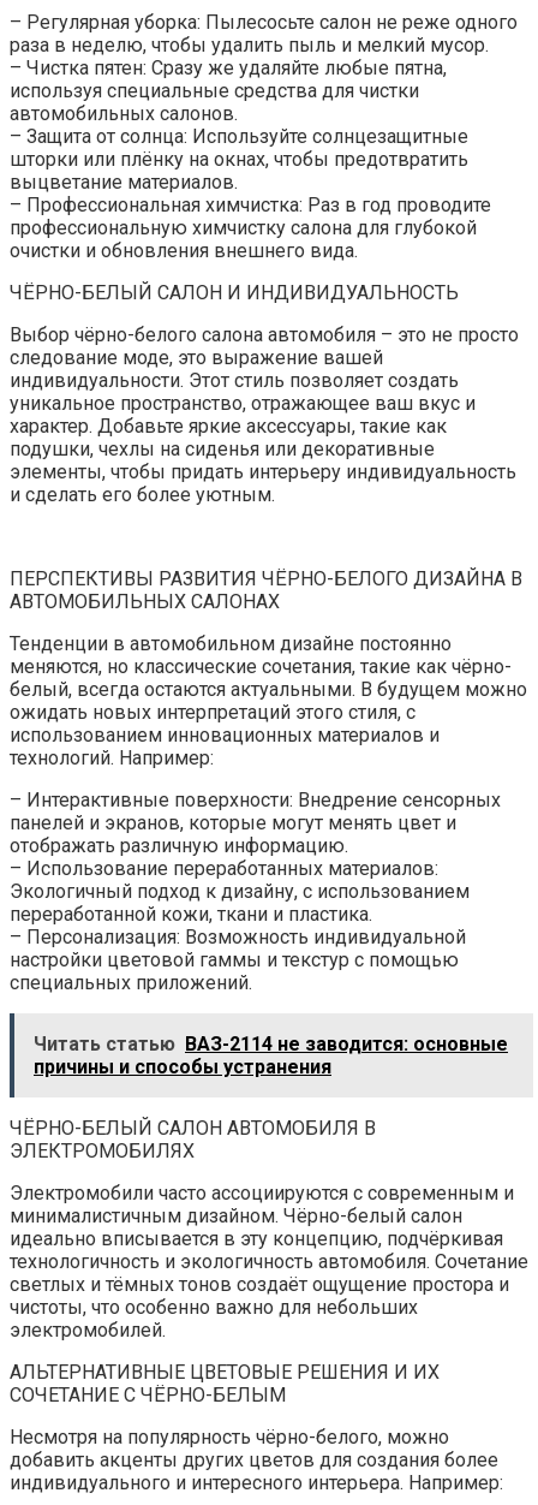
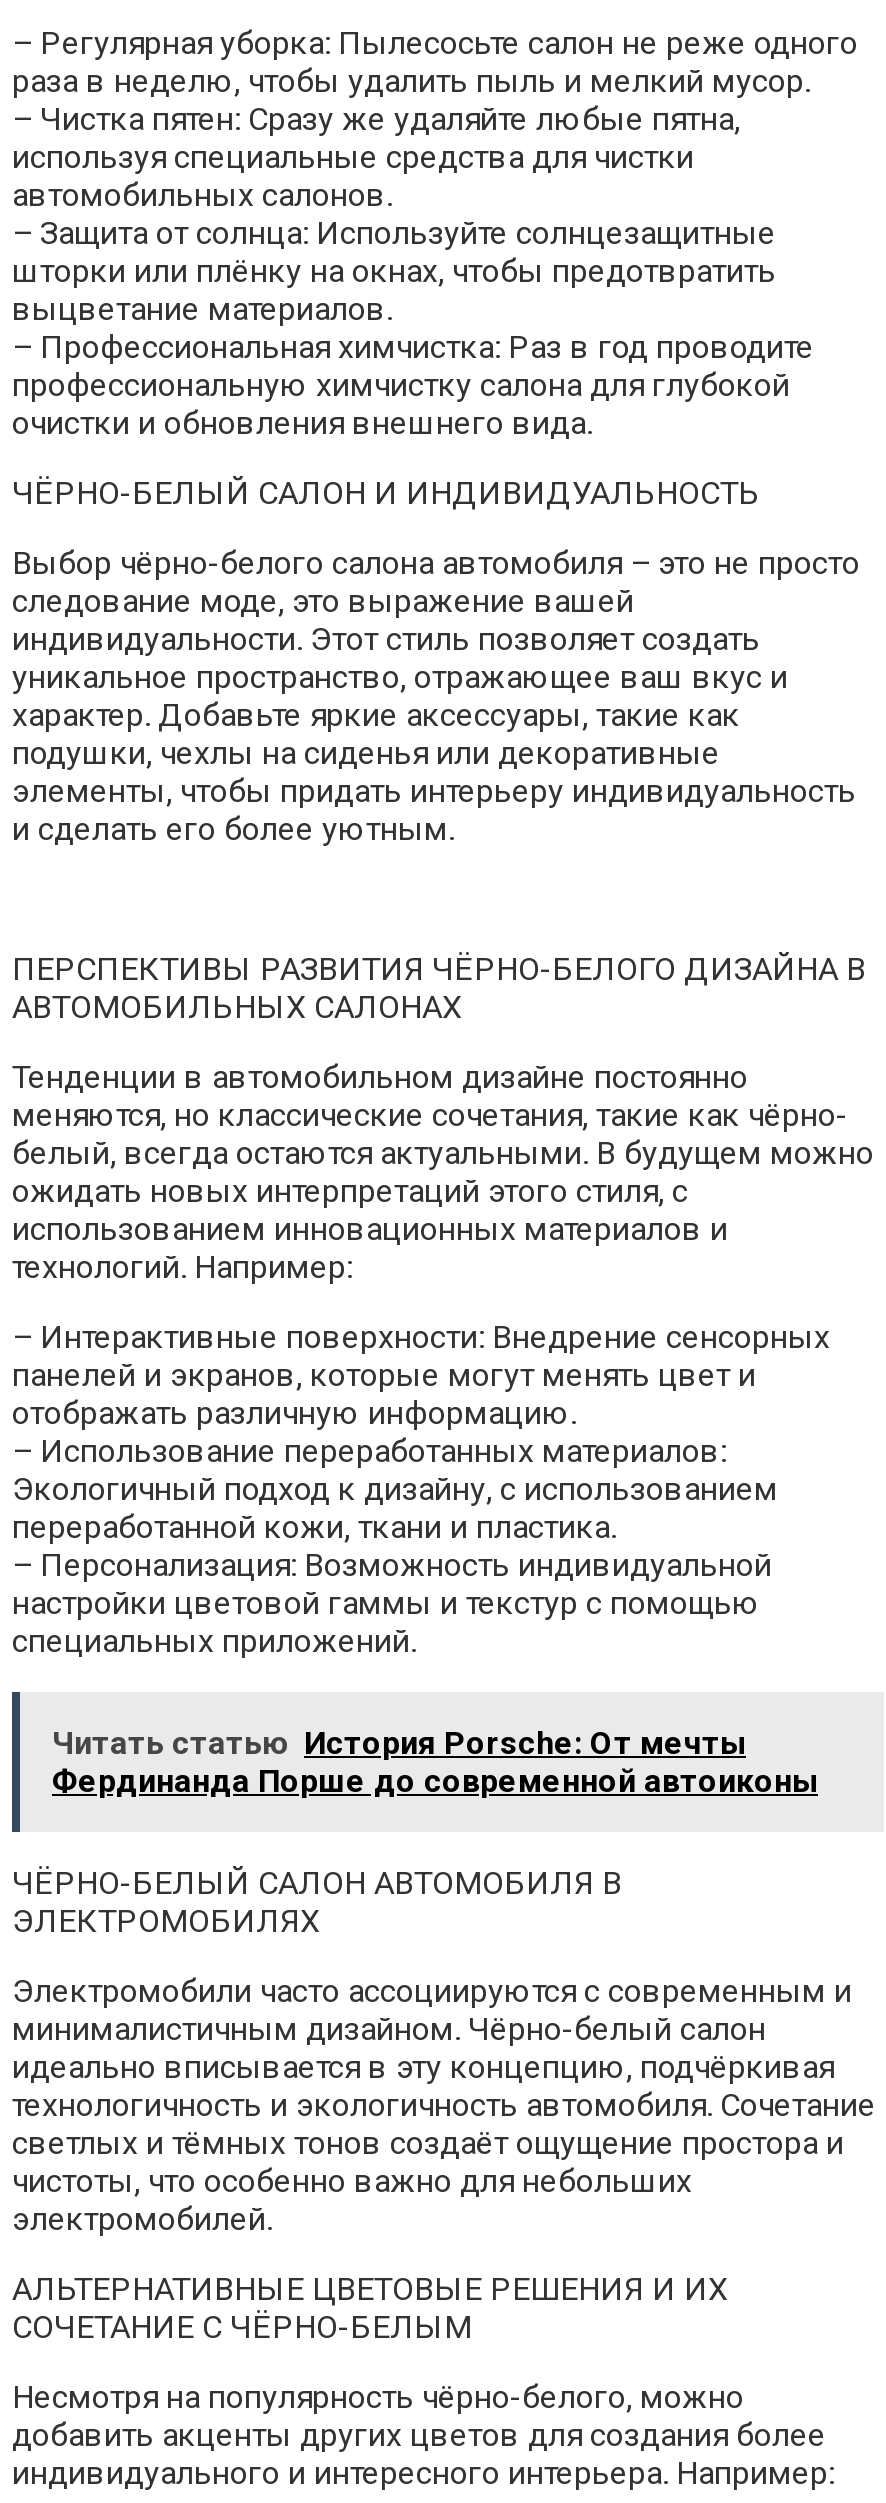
- Читать статью ВАЗ-2114 не заводится: основные
- причины и способы устранения
+ Читать статью История Porsche: От мечты
+ Фердинанда Порше до современной автоиконы
